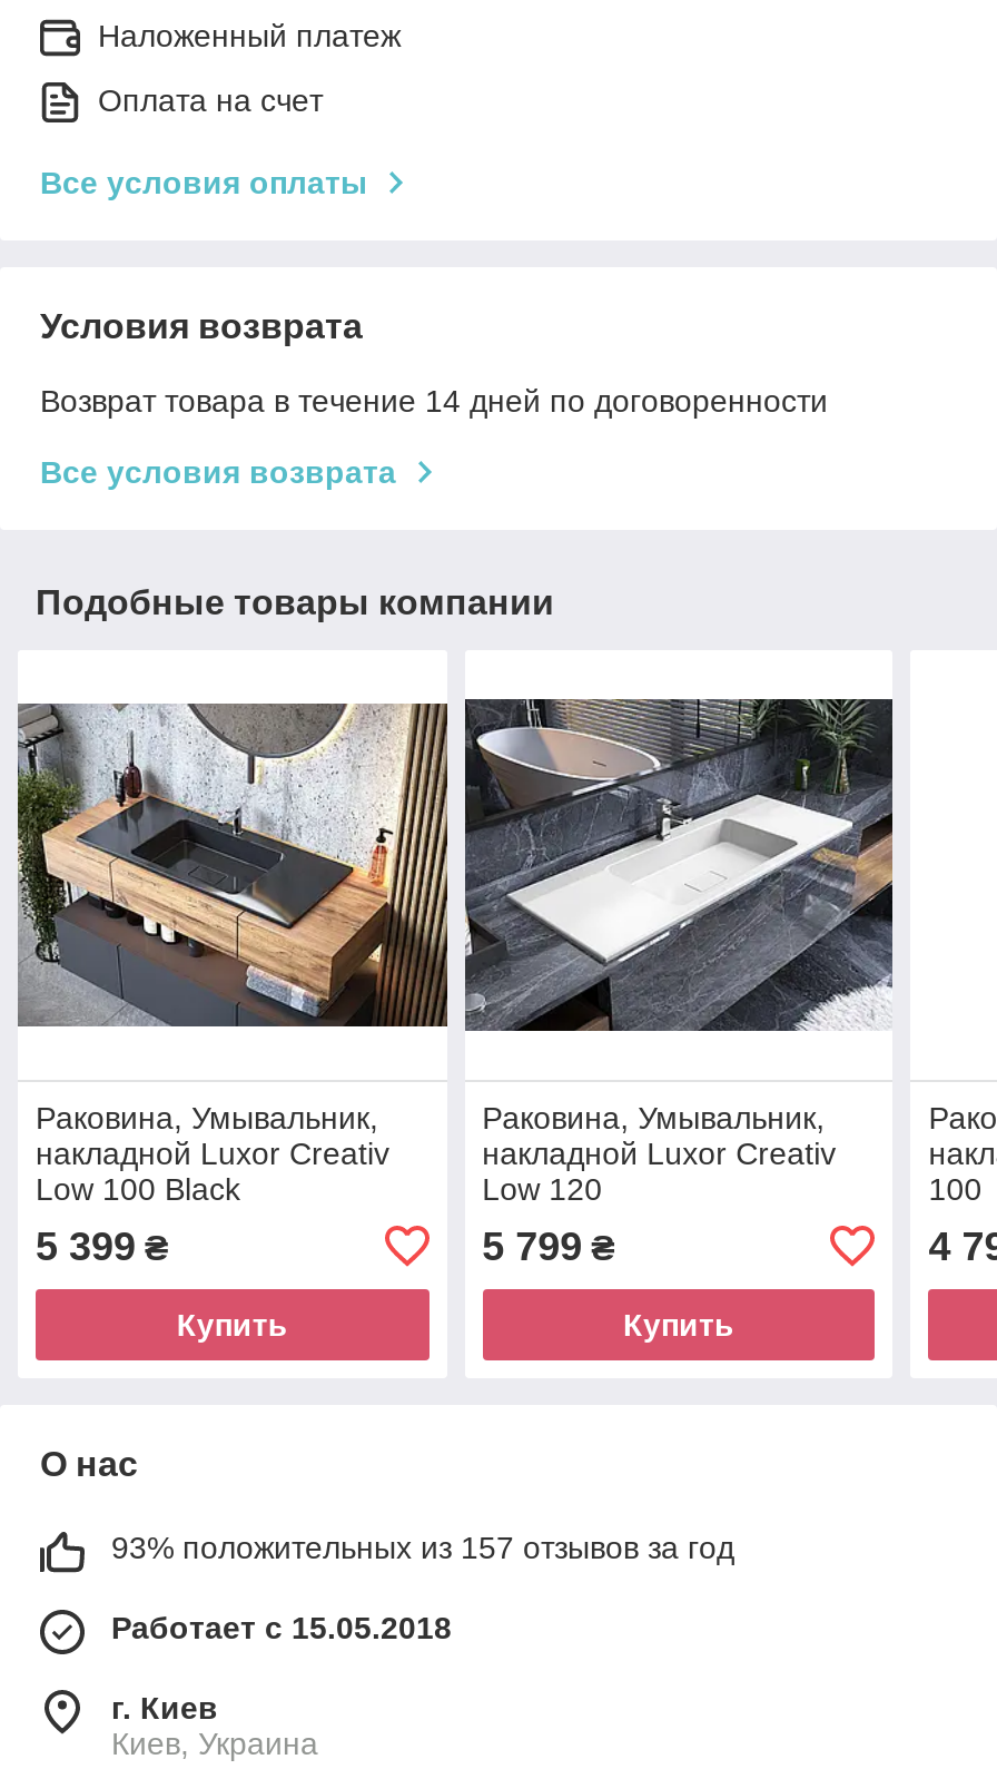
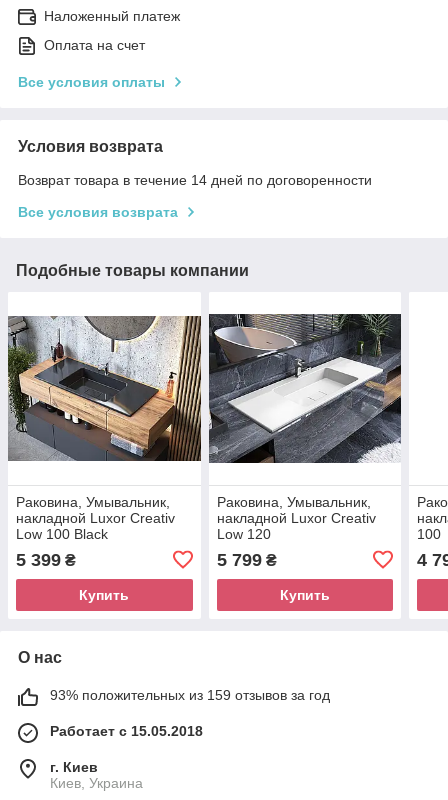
- 93% положительных из 157 отзывов за год
+ 93% положительных из 159 отзывов за год
